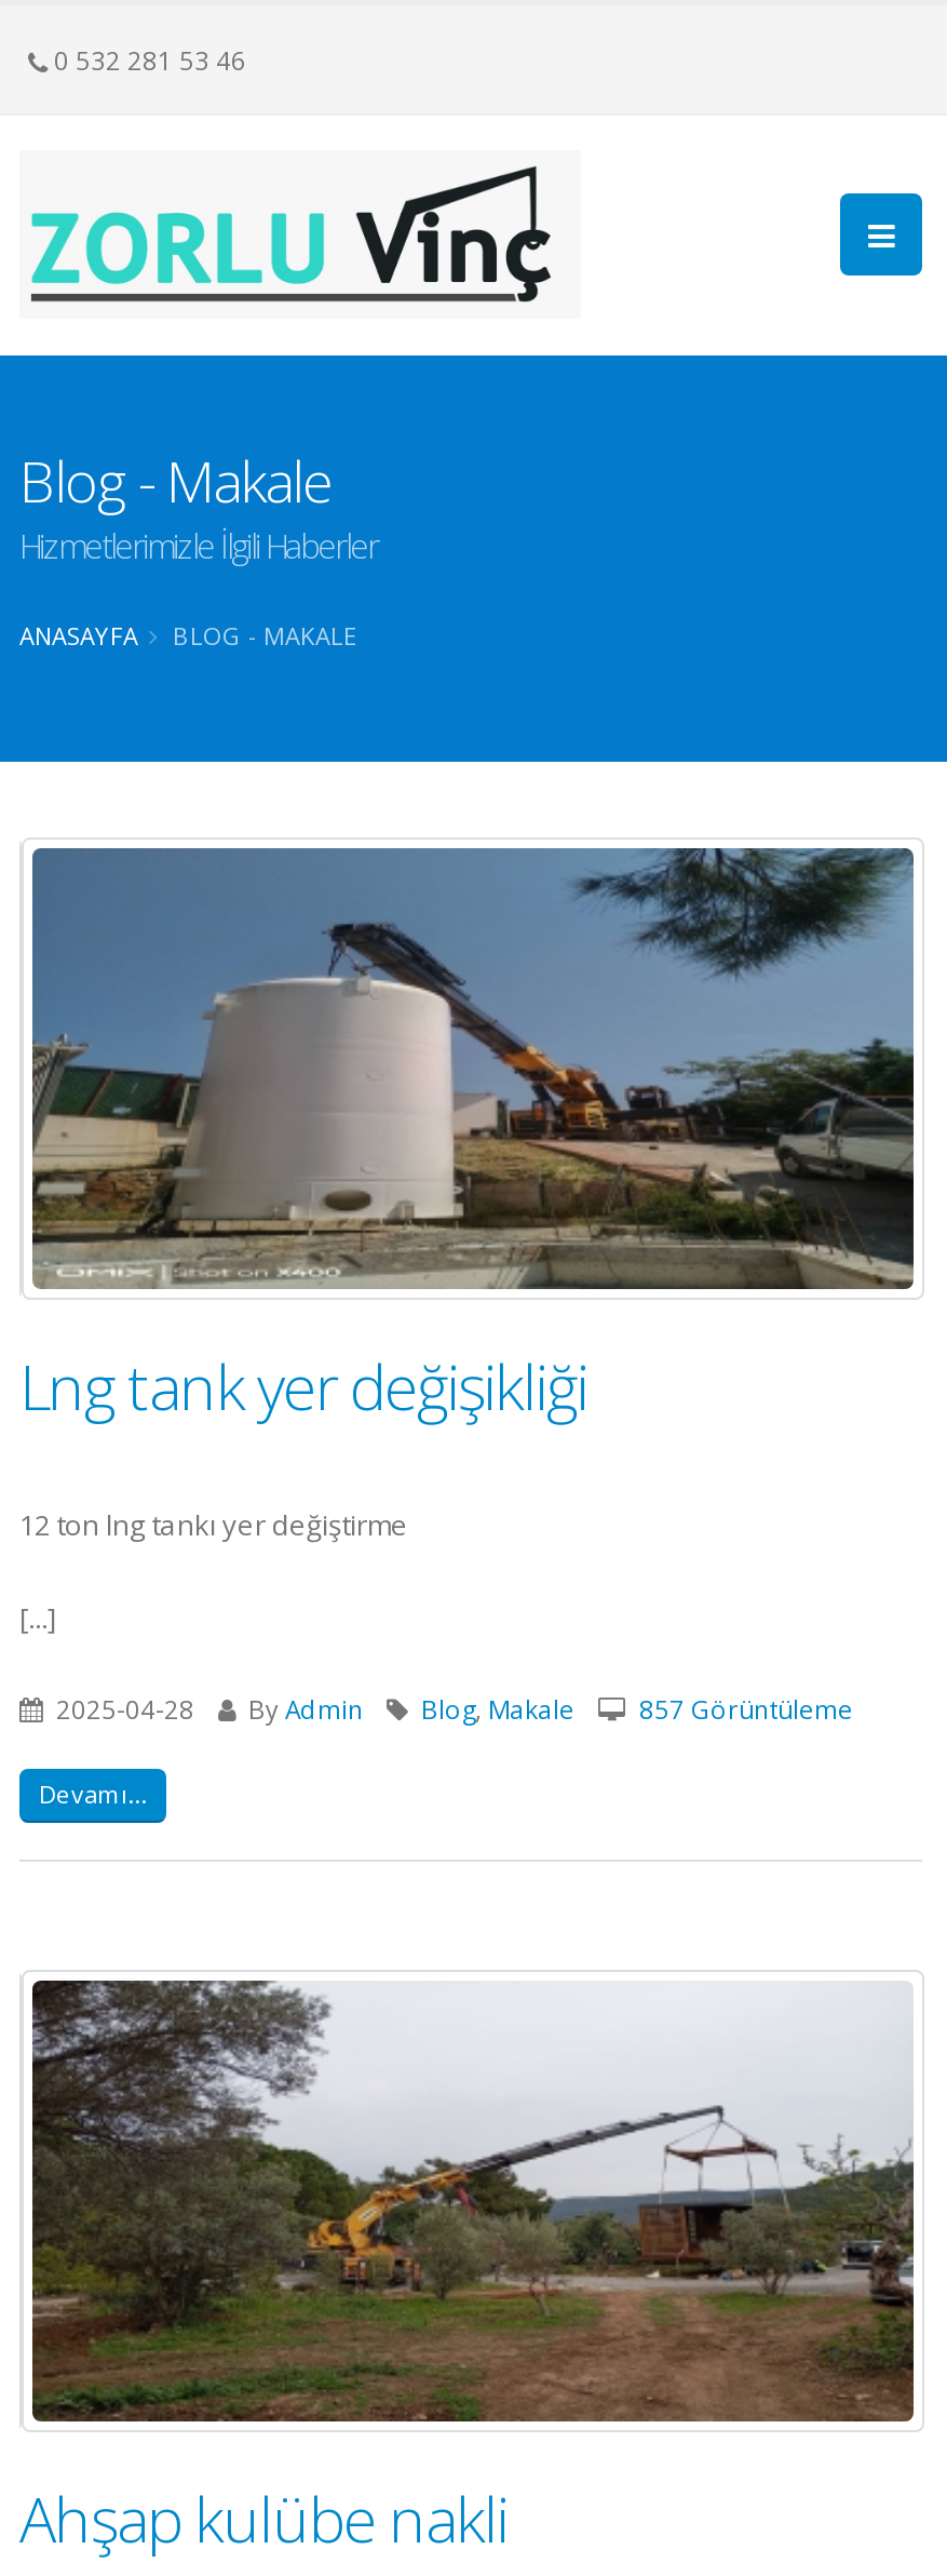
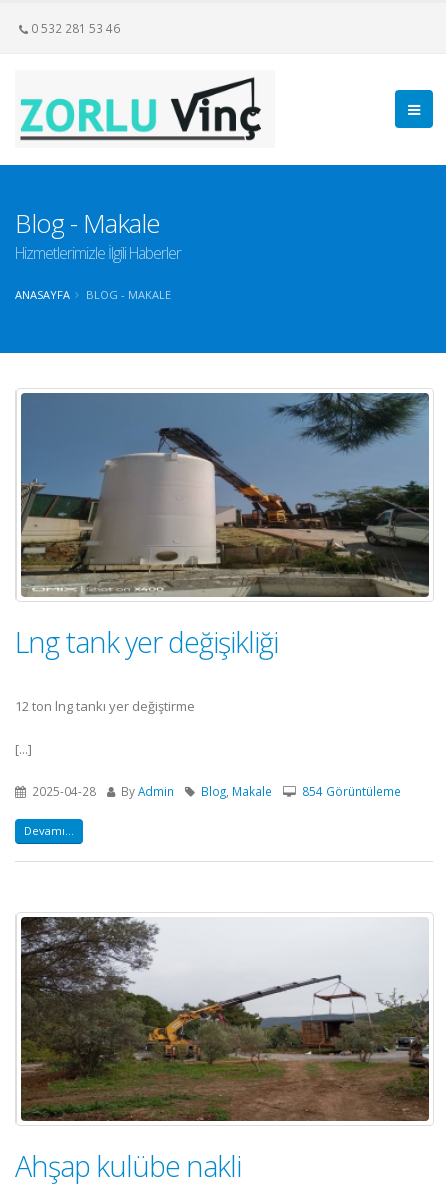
- 2025-04-28 By Admin Blog, Makale 857 Görüntüleme
+ 2025-04-28 By Admin Blog, Makale 854 Görüntüleme
